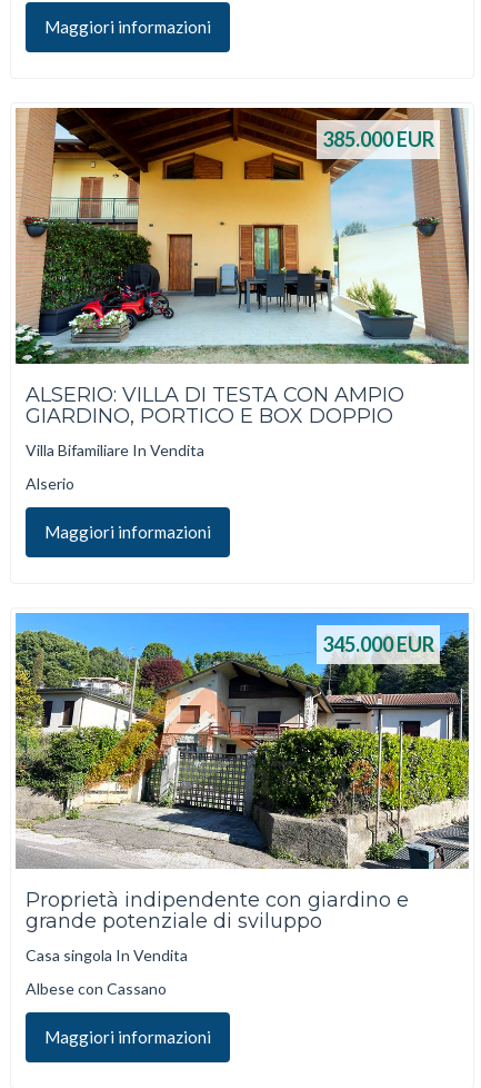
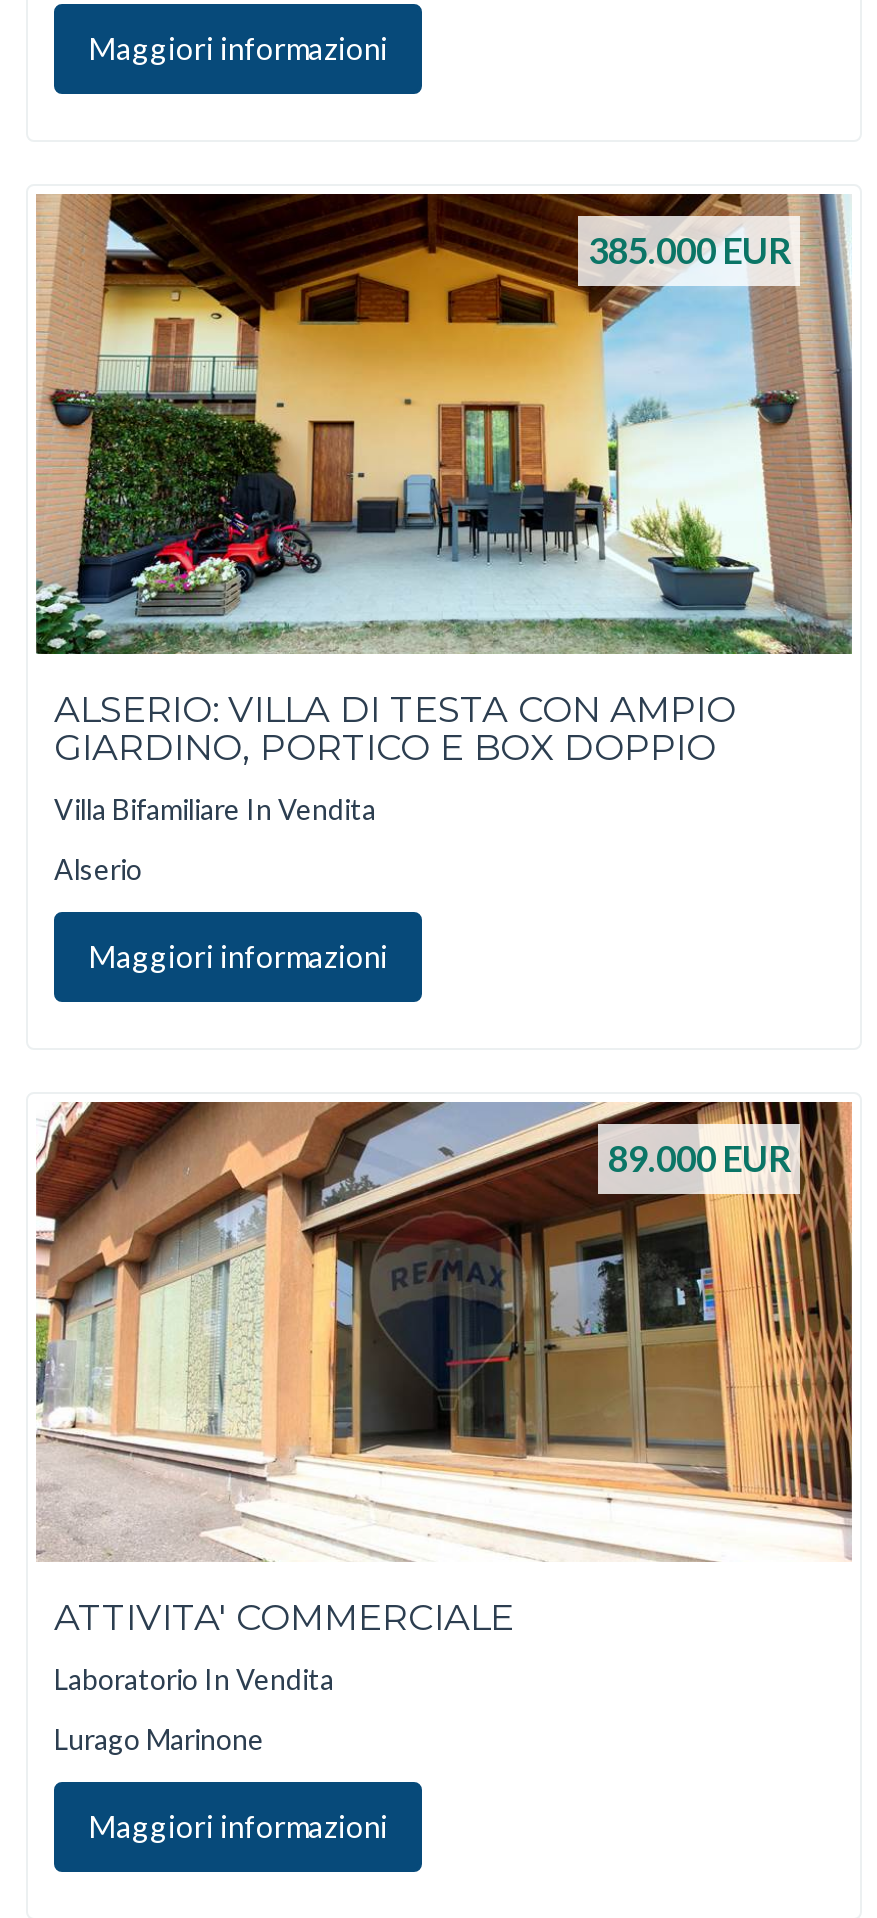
- [image]
- 345.000 EUR
+ [image]
+ 89.000 EUR

- Proprietà indipendente con giardino e
- grande potenziale di sviluppo
+ ATTIVITA' COMMERCIALE

- Casa singola In Vendita
+ Laboratorio In Vendita

- Albese con Cassano
+ Lurago Marinone
